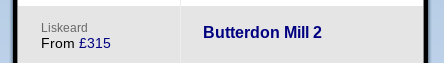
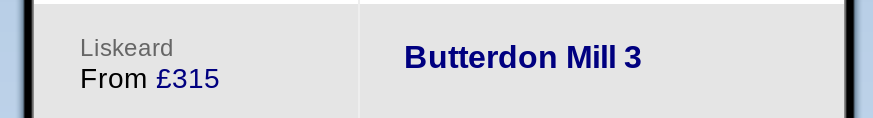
- Butterdon Mill 2
+ Butterdon Mill 3
